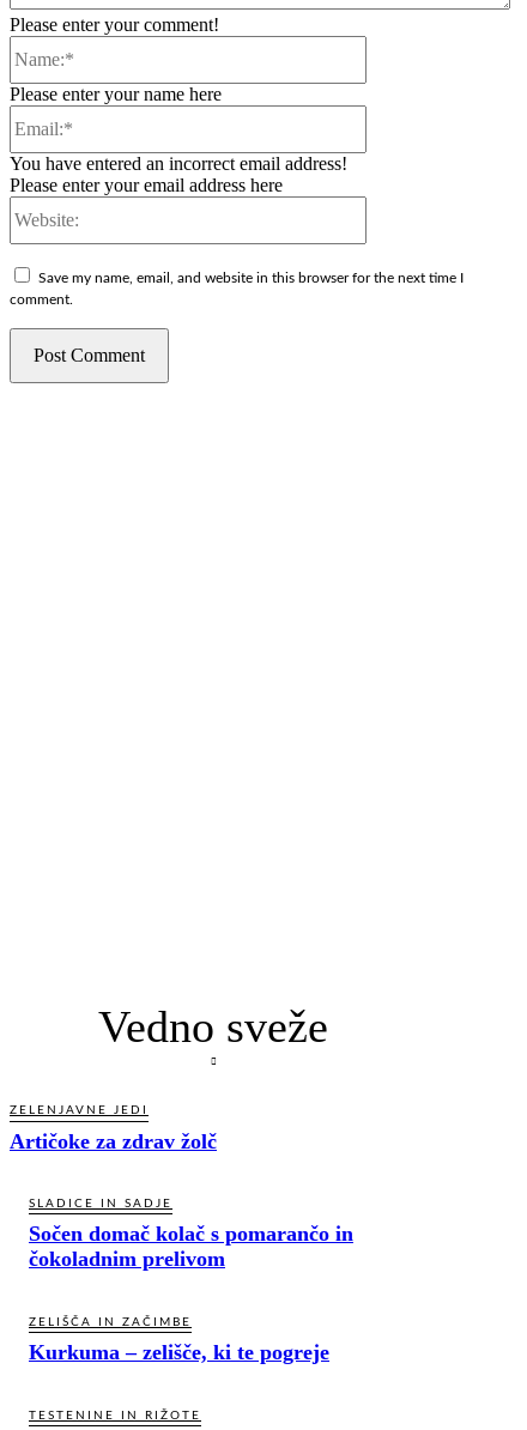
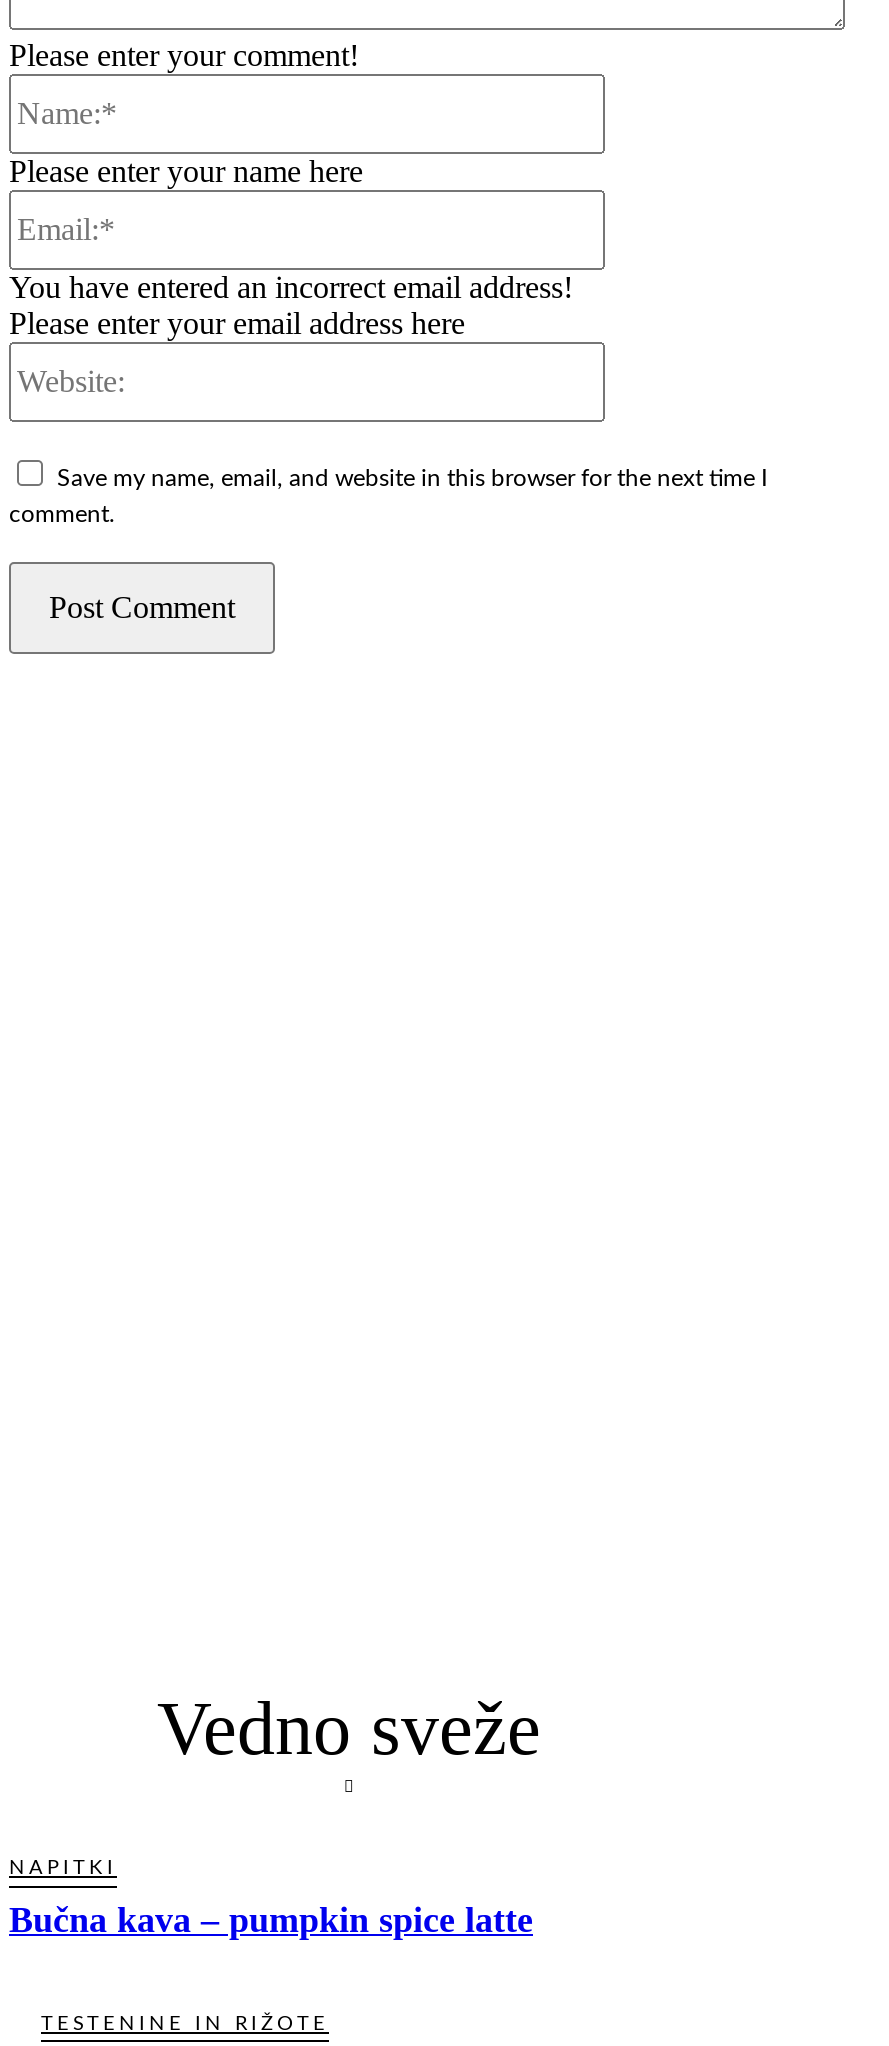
- ZELENJAVNE JEDI
- Artičoke za zdrav žolč
- SLADICE IN SADJE
- Sočen domač kolač s pomarančo in
- čokoladnim prelivom
- ZELIŠČA IN ZAČIMBE
- Kurkuma – zelišče, ki te pogreje
+ NAPITKI
+ Bučna kava – pumpkin spice latte
